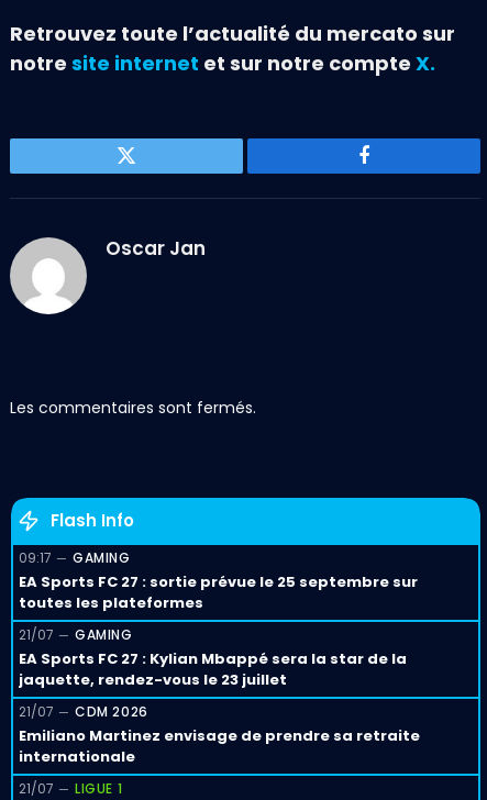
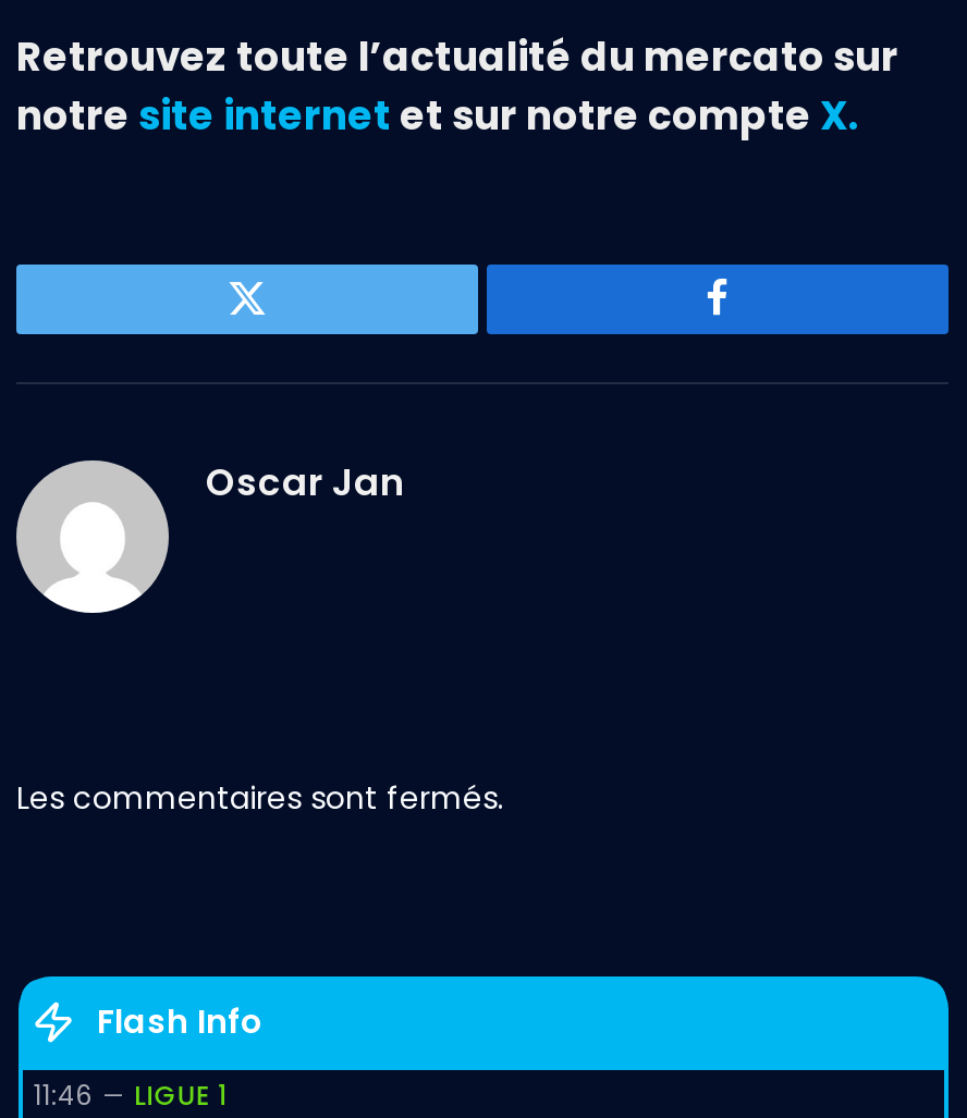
- 09:17
- GAMING
- EA Sports FC 27 : sortie prévue le 25 septembre sur
- toutes les plateformes
- 21/07
- GAMING
- EA Sports FC 27 : Kylian Mbappé sera la star de la
- jaquette, rendez-vous le 23 juillet
- 21/07
- CDM 2026
- Emiliano Martinez envisage de prendre sa retraite
- internationale
- 21/07
+ 11:46
